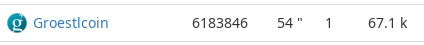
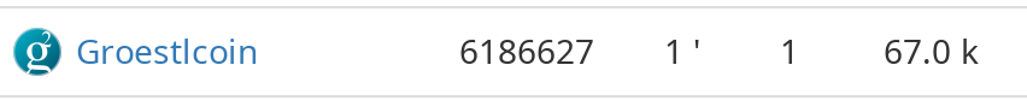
- 6183846
+ 6186627

- 54 "
+ 1 '

- 67.1 k
+ 67.0 k
